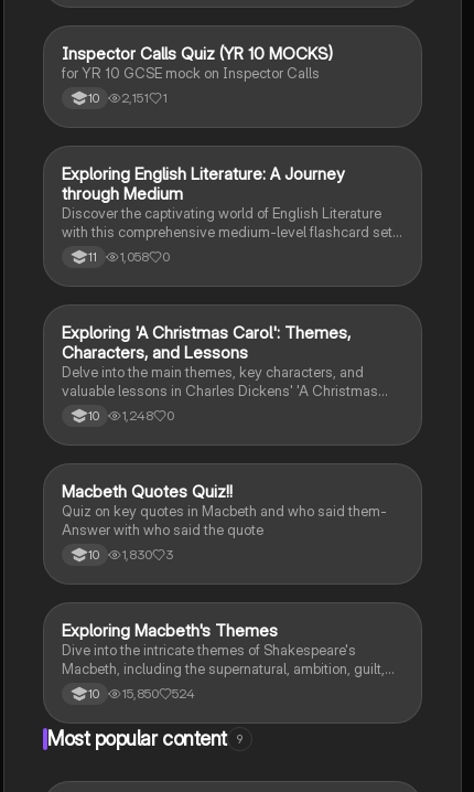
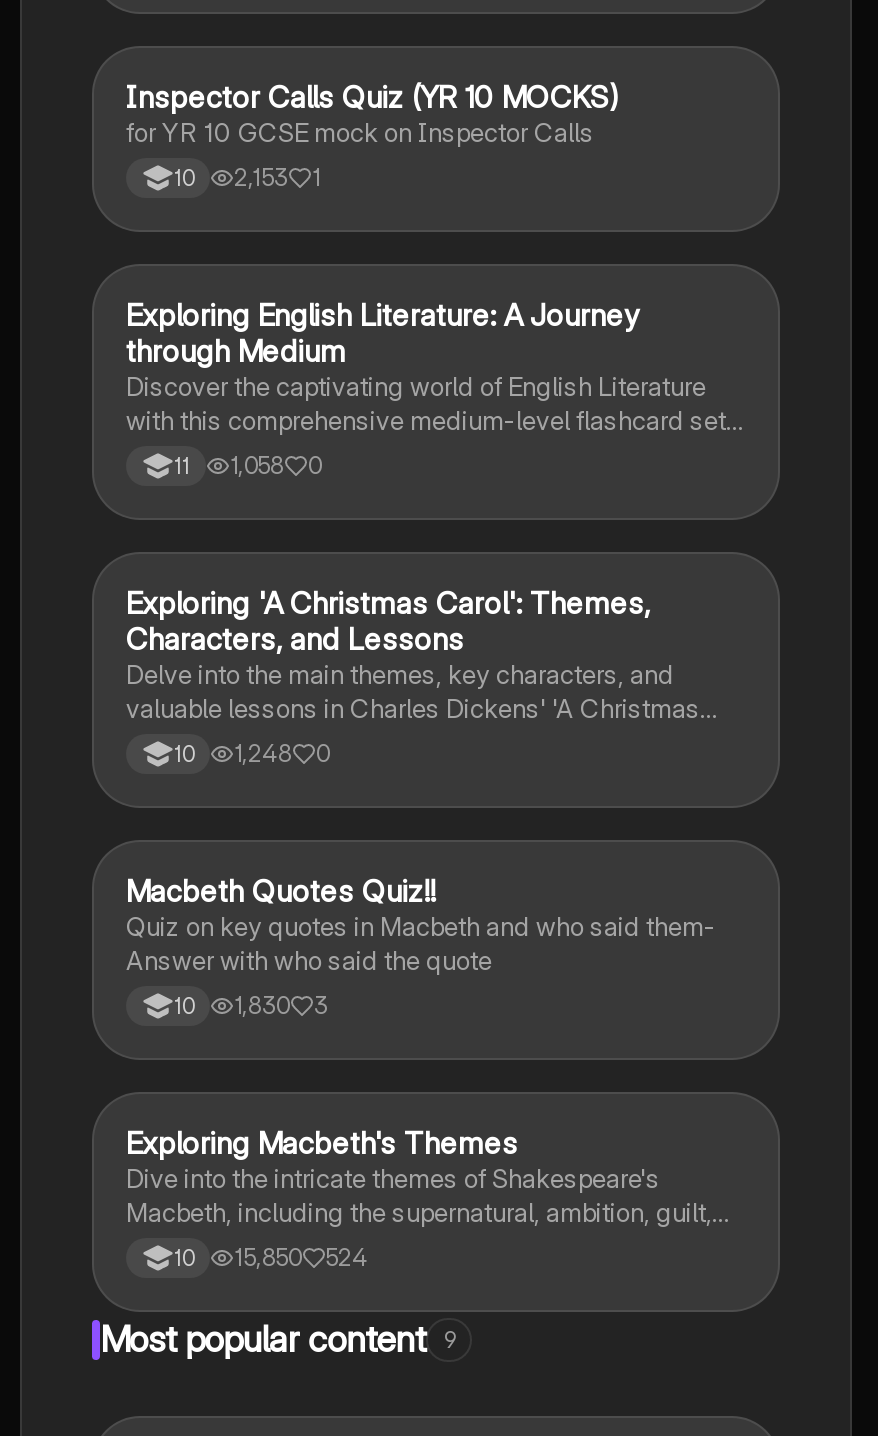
- 10 2,151 1
+ 10 2,153 1
